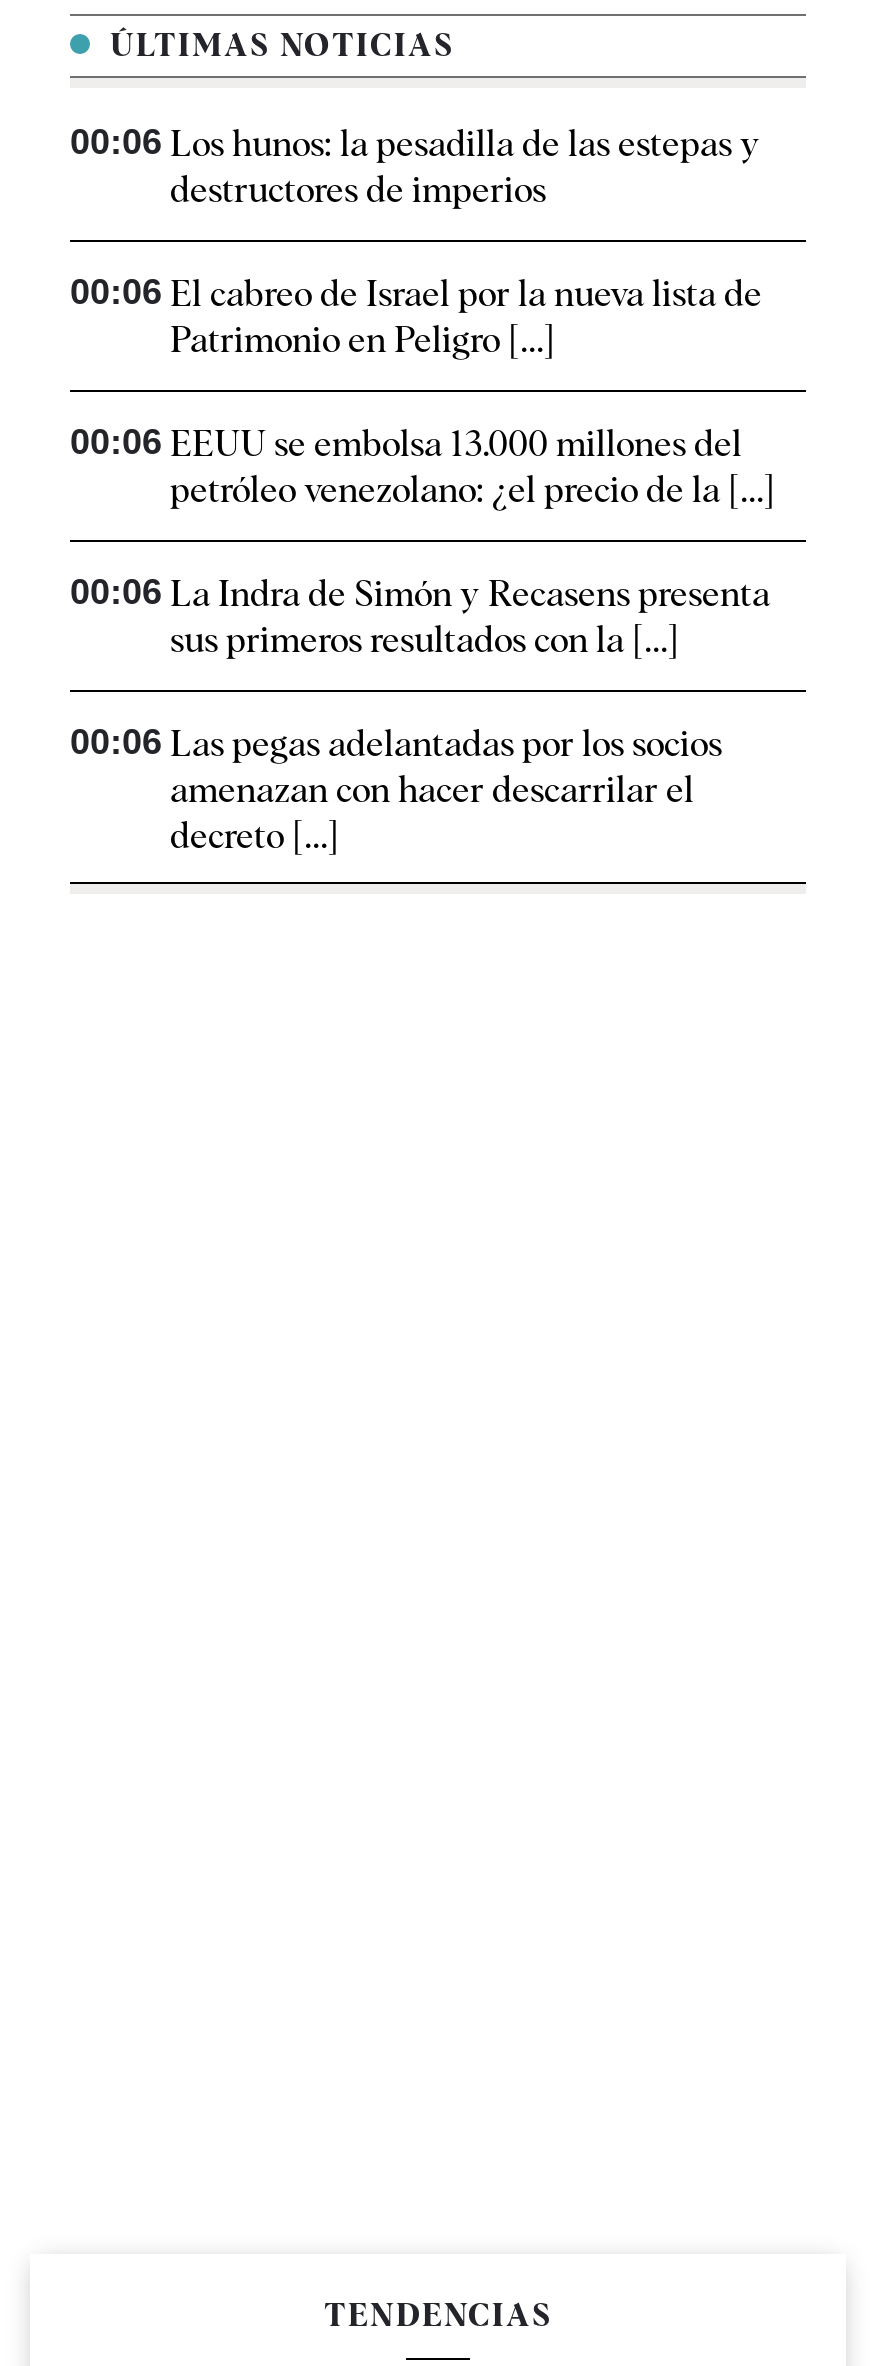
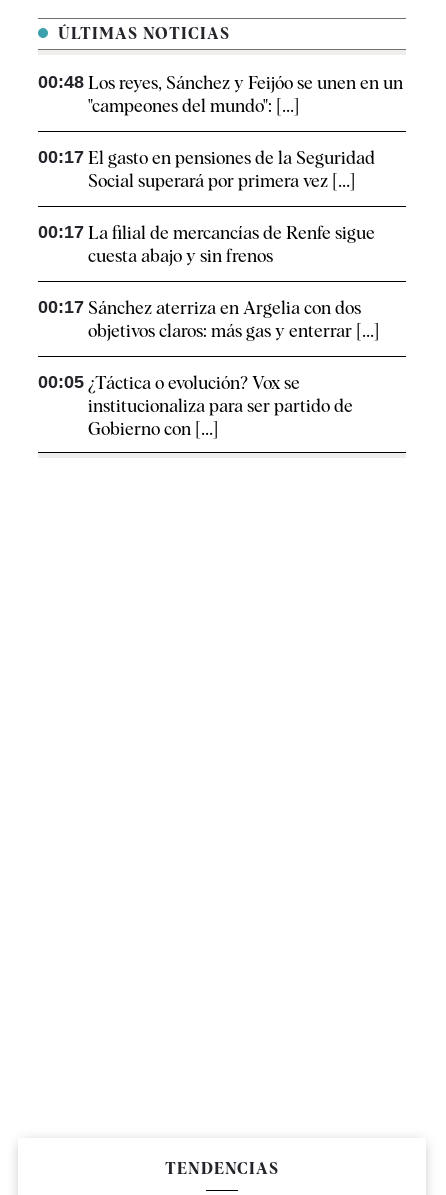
- 00:06 Los hunos: la pesadilla de las estepas y
- destructores de imperios
+ 00:48 Los reyes, Sánchez y Feijóo se unen en un
+ "campeones del mundo": [...]

- 00:06 El cabreo de Israel por la nueva lista de
- Patrimonio en Peligro [...]
+ 00:17 El gasto en pensiones de la Seguridad
+ Social superará por primera vez [...]

- 00:06 EEUU se embolsa 13.000 millones del
- petróleo venezolano: ¿el precio de la [...]
+ 00:17 La filial de mercancías de Renfe sigue
+ cuesta abajo y sin frenos

- 00:06 La Indra de Simón y Recasens presenta
- sus primeros resultados con la [...]
+ 00:17 Sánchez aterriza en Argelia con dos
+ objetivos claros: más gas y enterrar [...]

- 00:06 Las pegas adelantadas por los socios
- amenazan con hacer descarrilar el
- decreto [...]
+ 00:05 ¿Táctica o evolución? Vox se
+ institucionaliza para ser partido de
+ Gobierno con [...]
